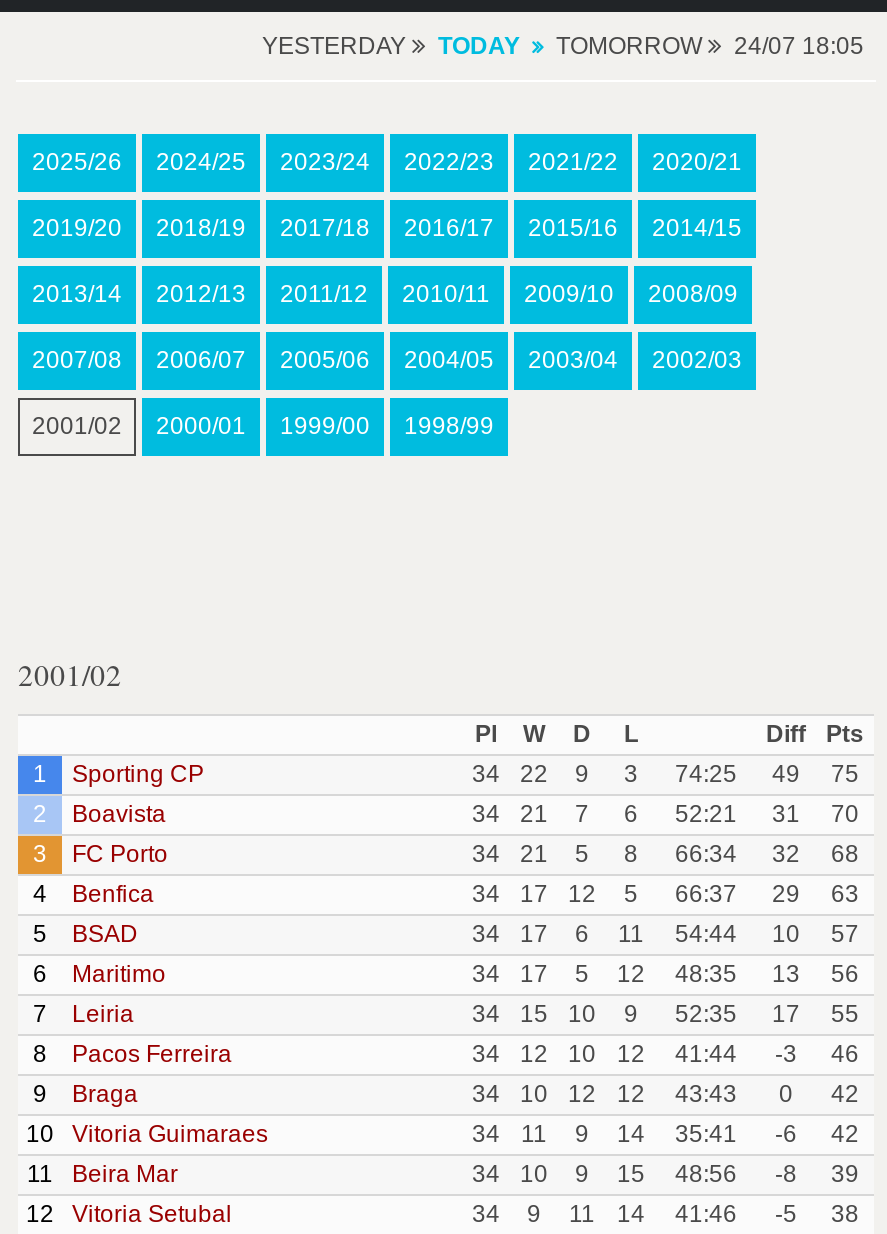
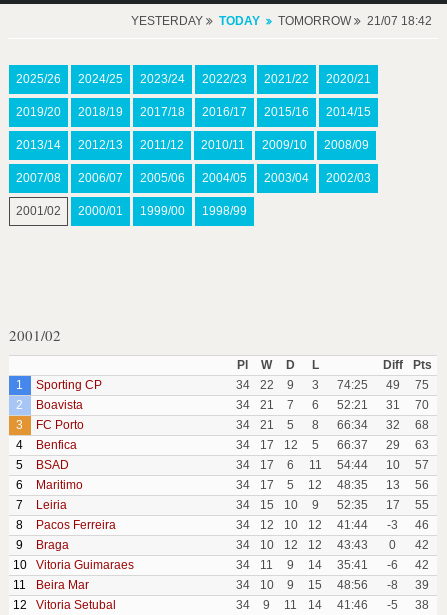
- YESTERDAY TODAY TOMORROW 24/07 18:05
+ YESTERDAY TODAY TOMORROW 21/07 18:42
